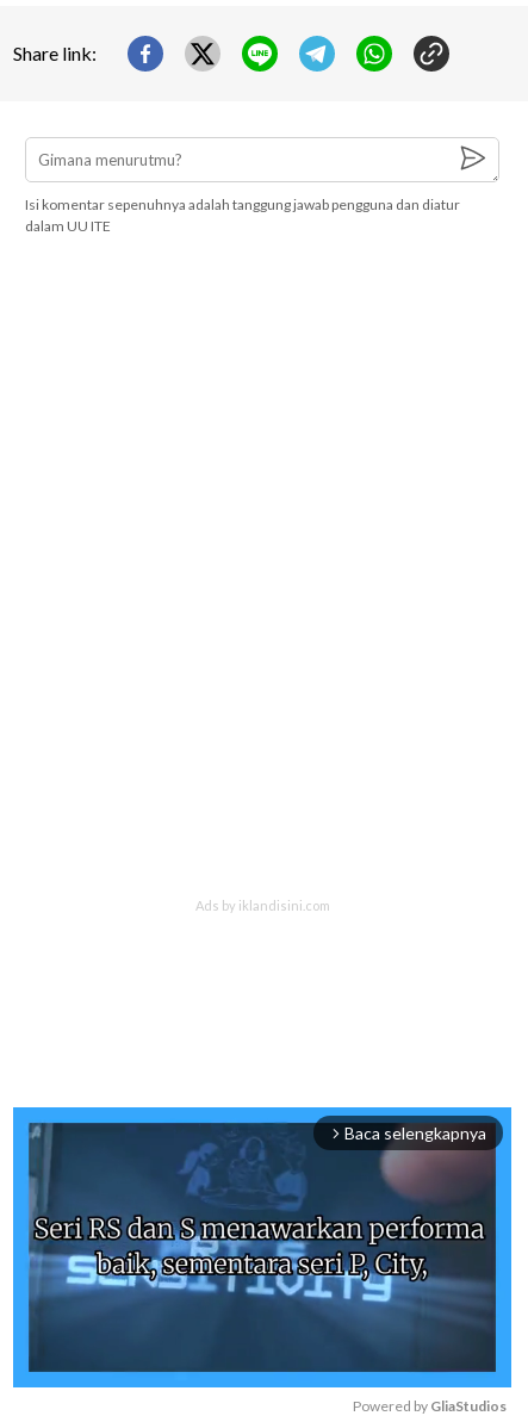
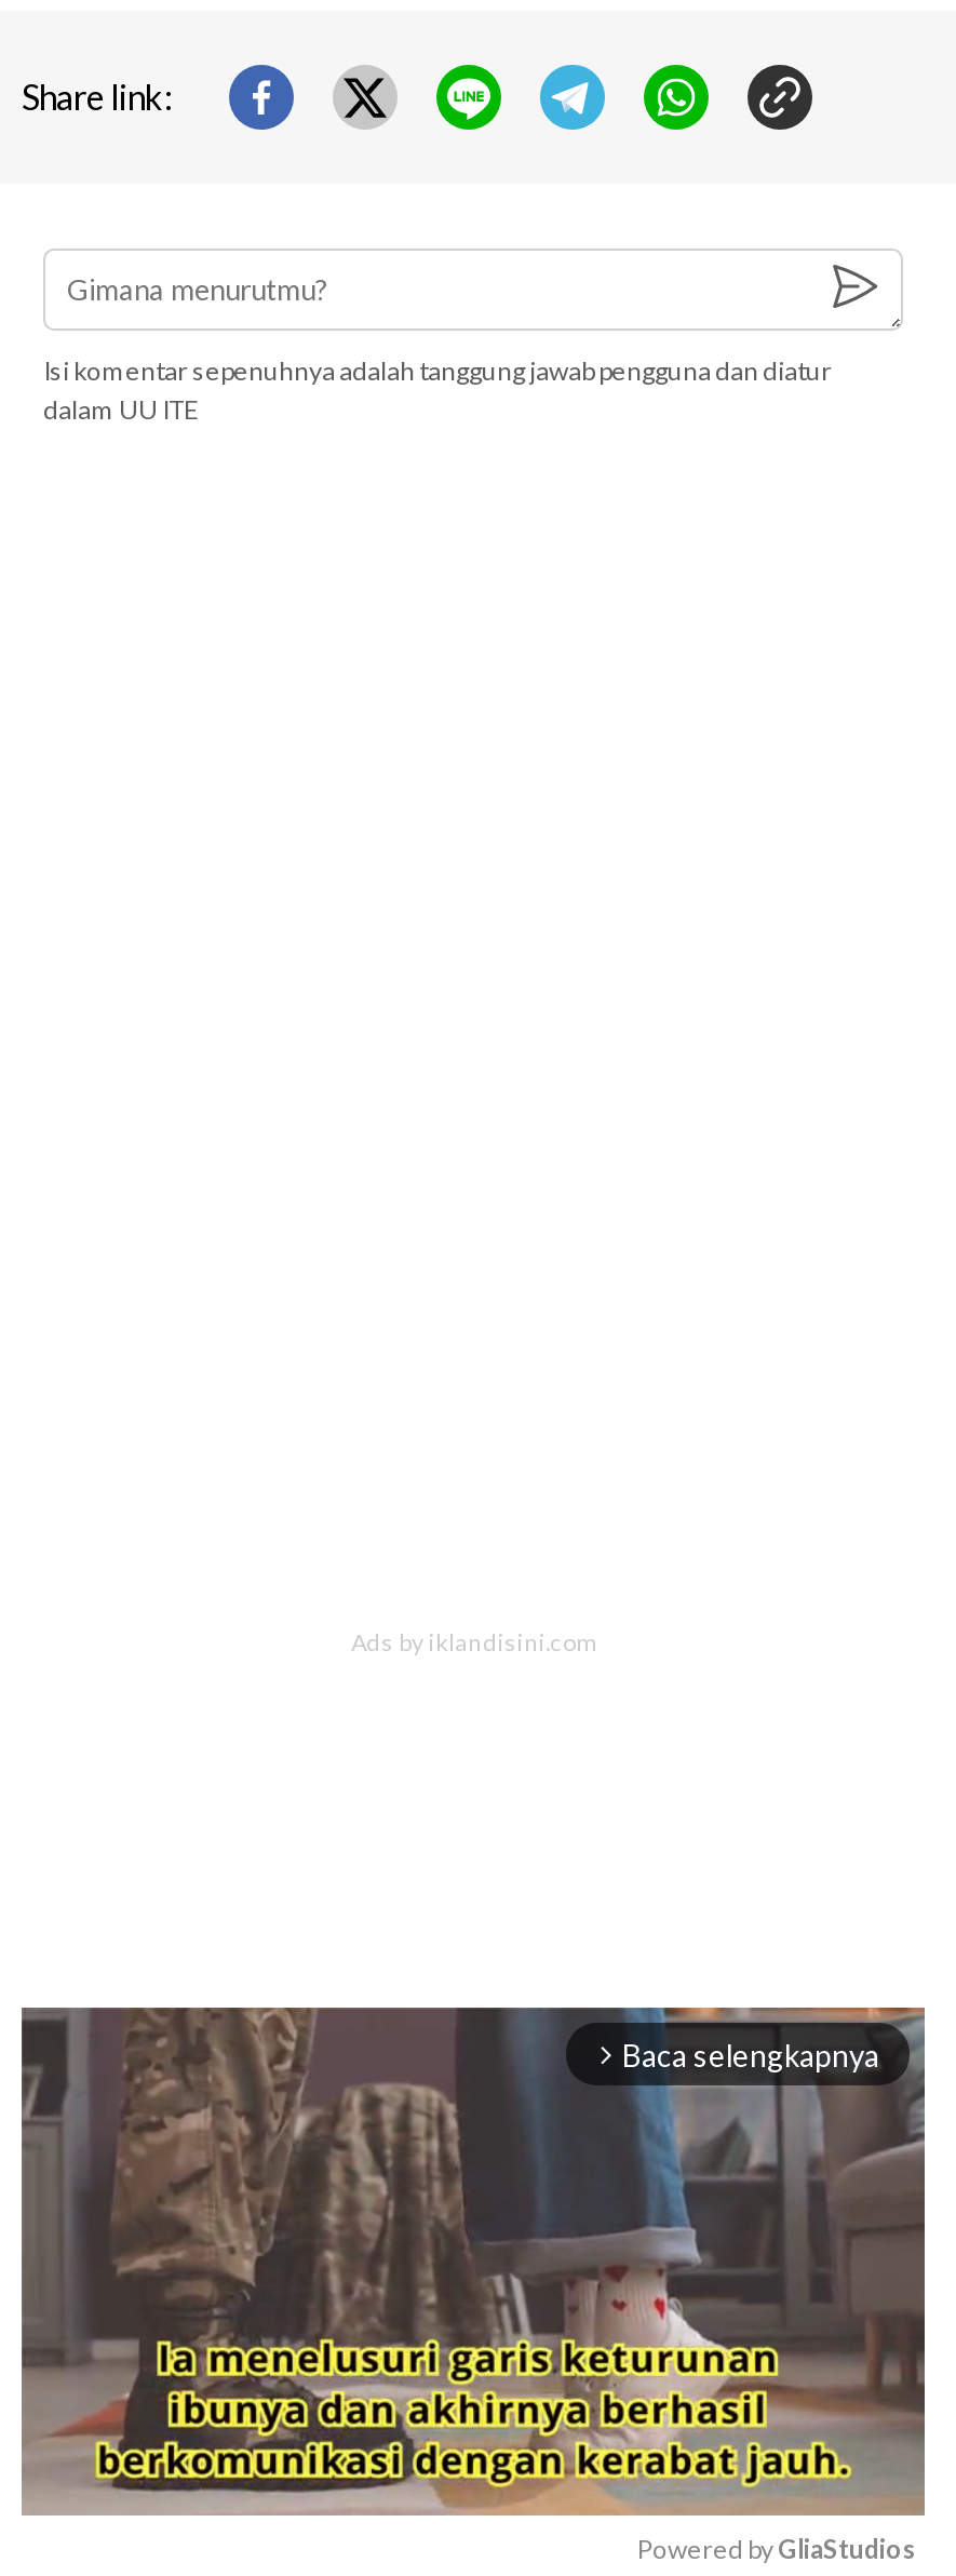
- [image]
+ [image]
